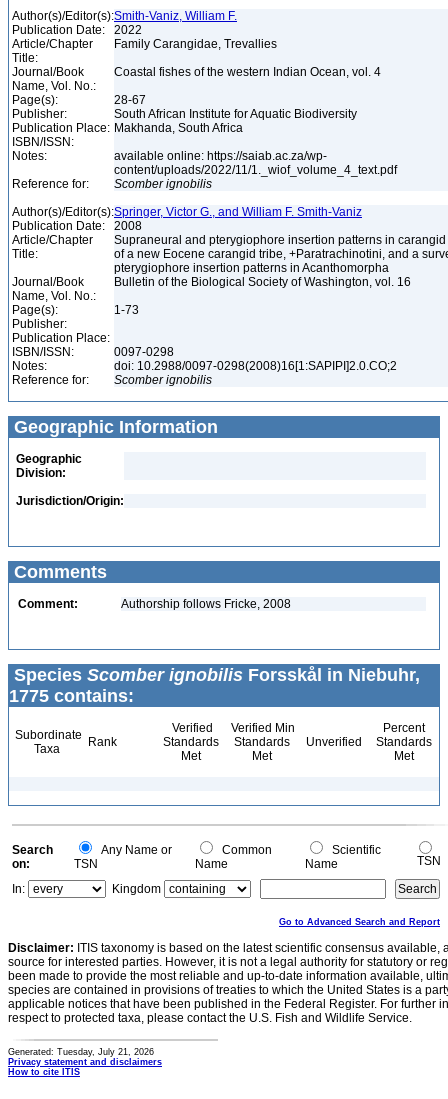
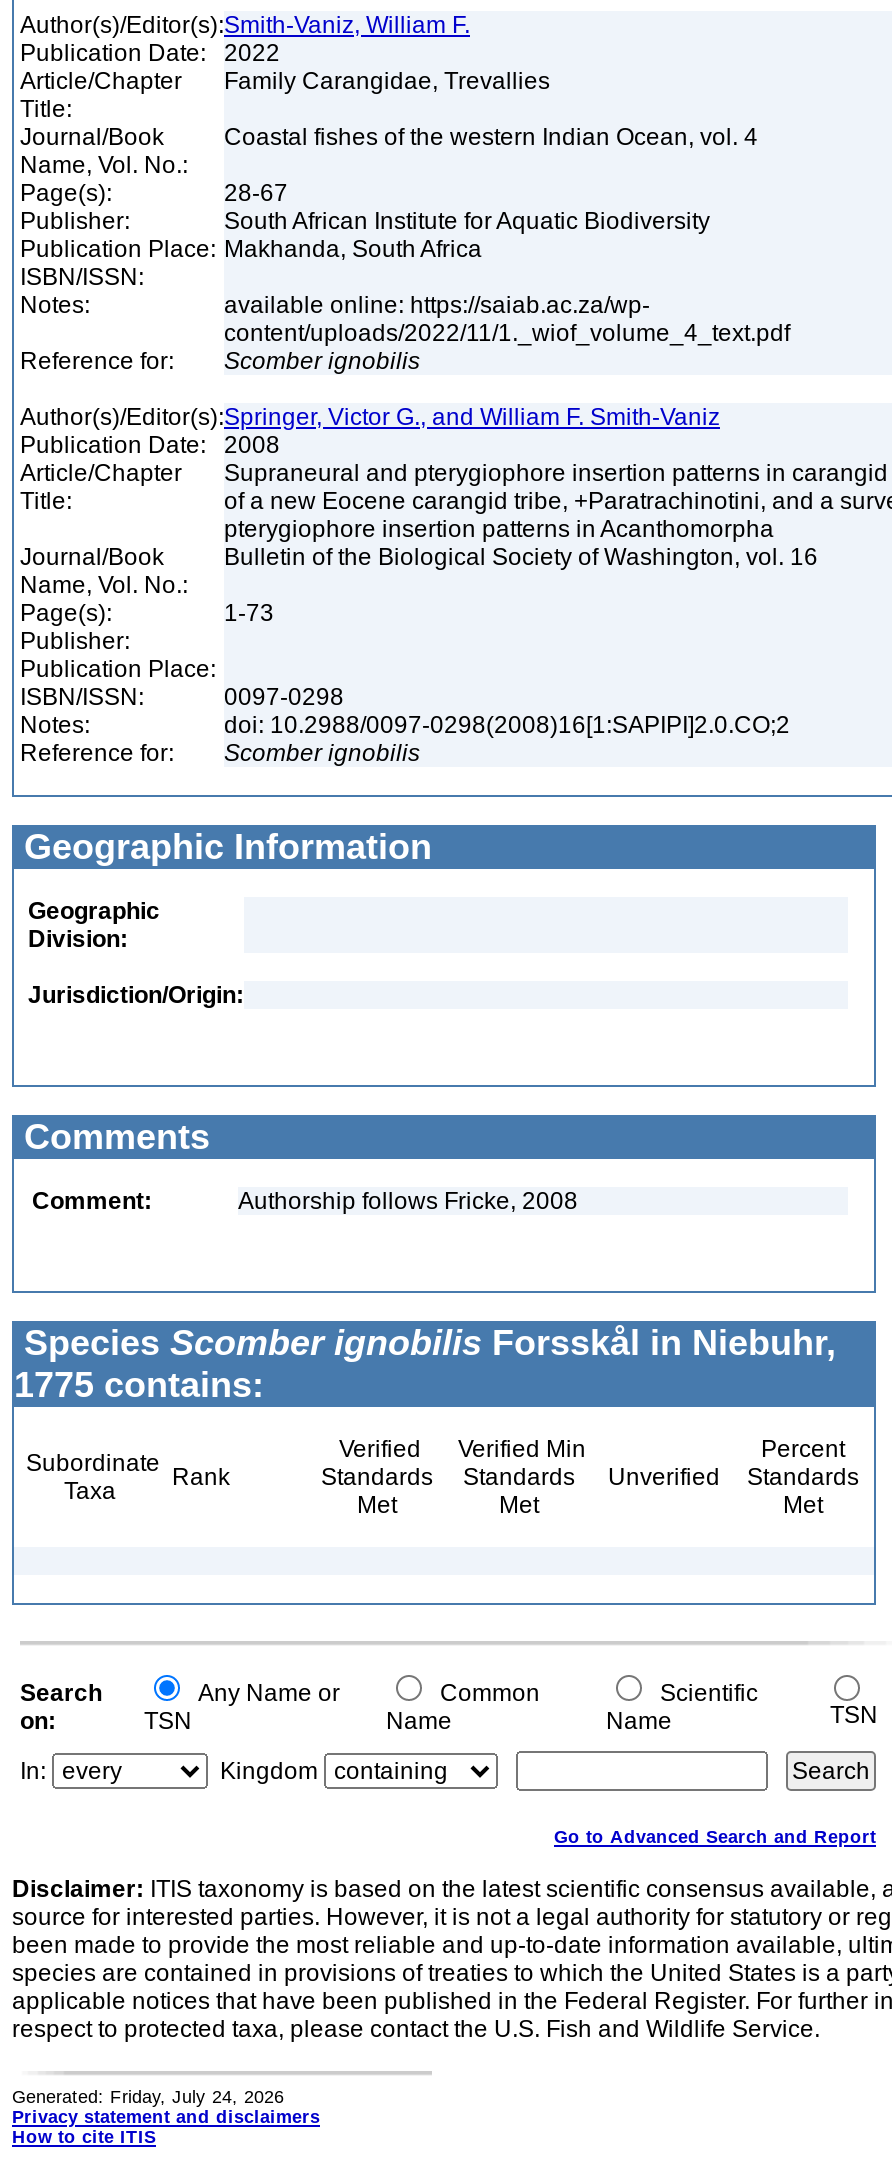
- Generated: Tuesday, July 21, 2026
+ Generated: Friday, July 24, 2026
